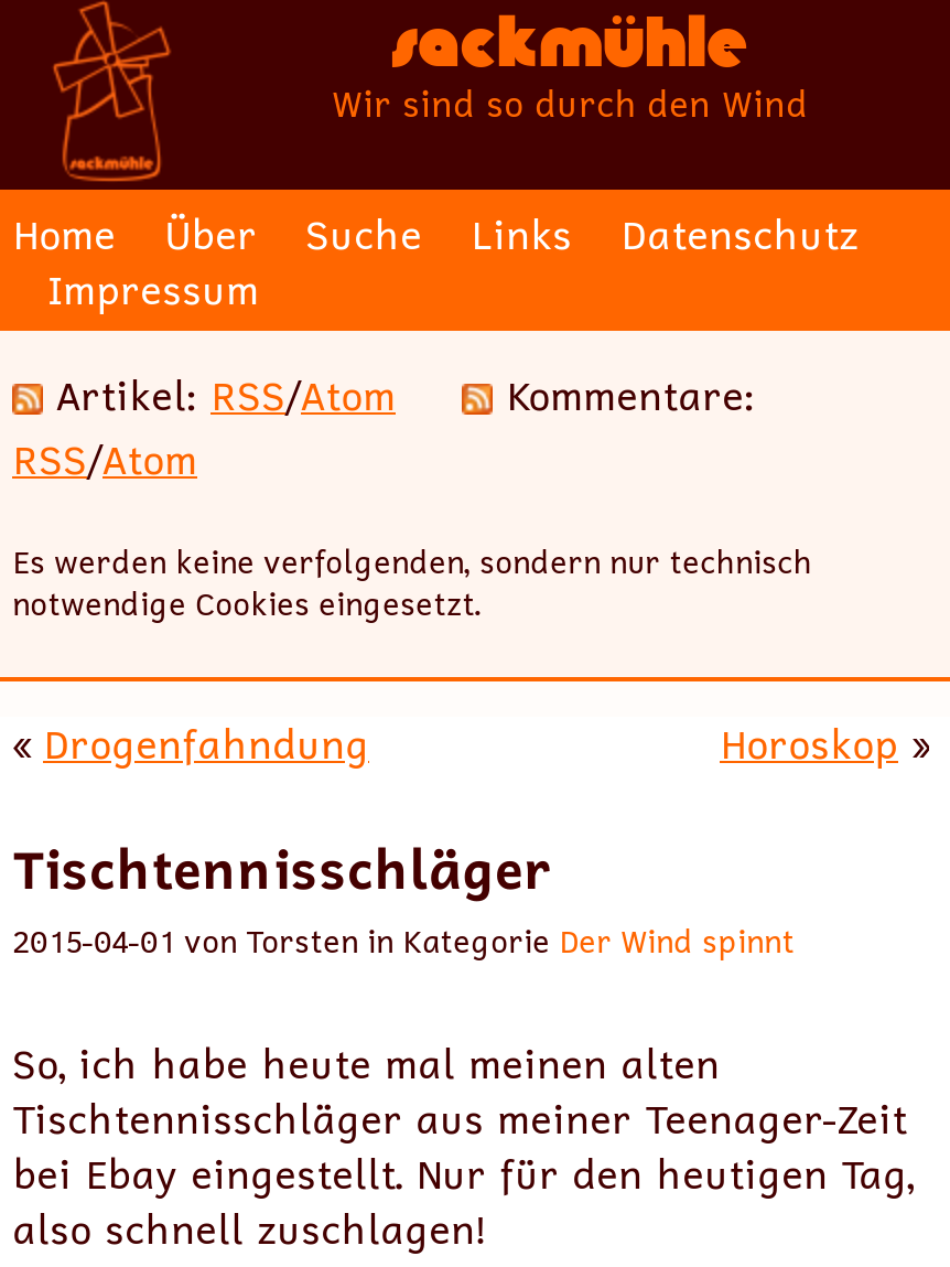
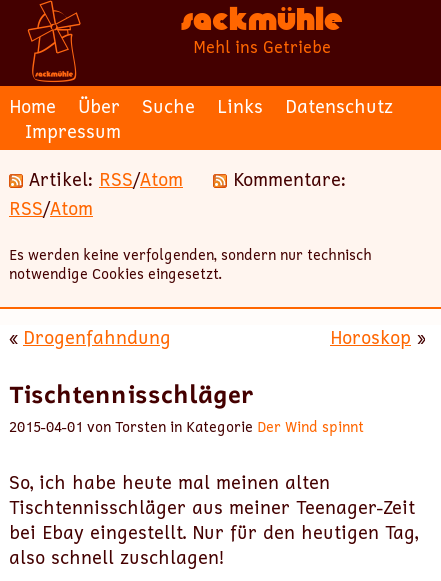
- Wir sind so durch den Wind
+ Mehl ins Getriebe
